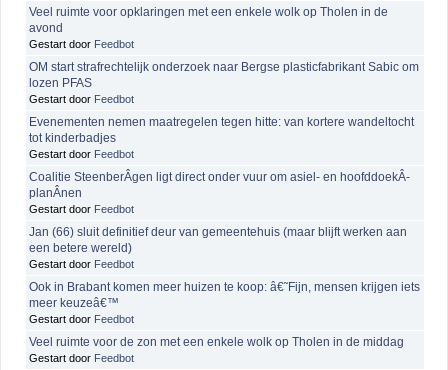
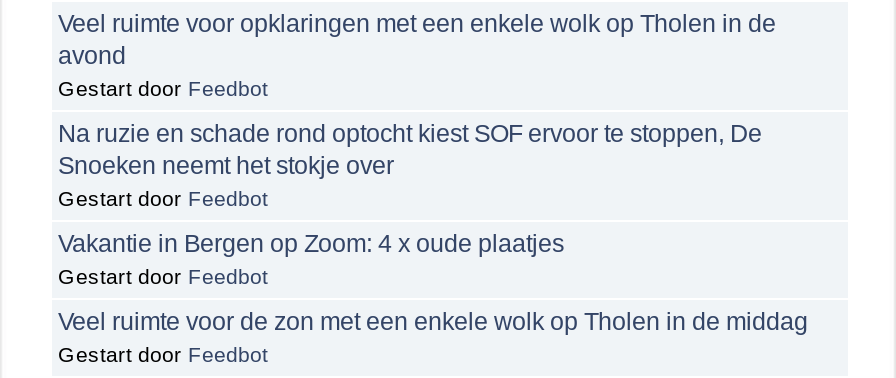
- OM start strafrechtelijk onderzoek naar Bergse plasticfabrikant Sabic om
- lozen PFAS
+ Na ruzie en schade rond optocht kiest SOF ervoor te stoppen, De
+ Snoeken neemt het stokje over

- Evenementen nemen maatregelen tegen hitte: van kortere wandeltocht
- tot kinderbadjes
- Gestart door Feedbot
- Coalitie SteenberÂgen ligt direct onder vuur om asiel- en hoofddoekÂ
- planÂnen
- Gestart door Feedbot
- Jan (66) sluit definitief deur van gemeentehuis (maar blijft werken aan
- een betere wereld)
- Gestart door Feedbot
- Ook in Brabant komen meer huizen te koop: â€˜Fijn, mensen krijgen iets
- meer keuzeâ€™
+ Vakantie in Bergen op Zoom: 4 x oude plaatjes
